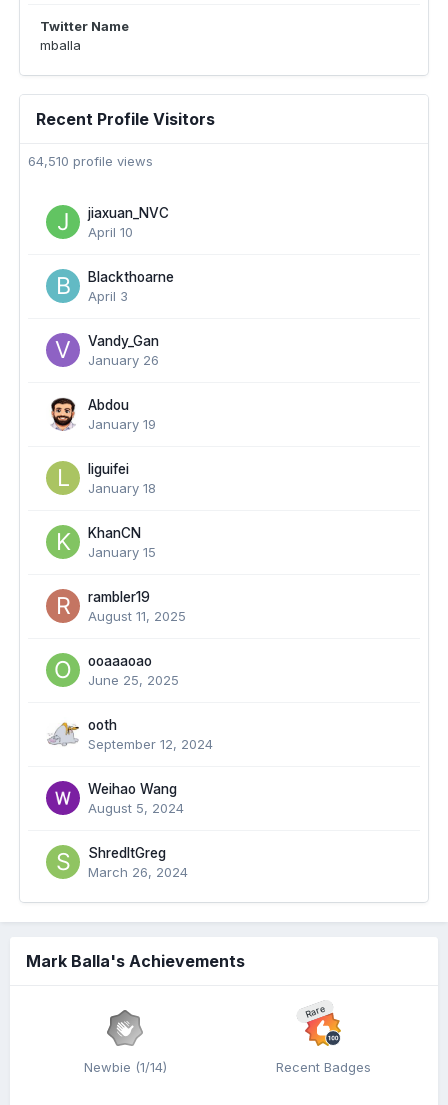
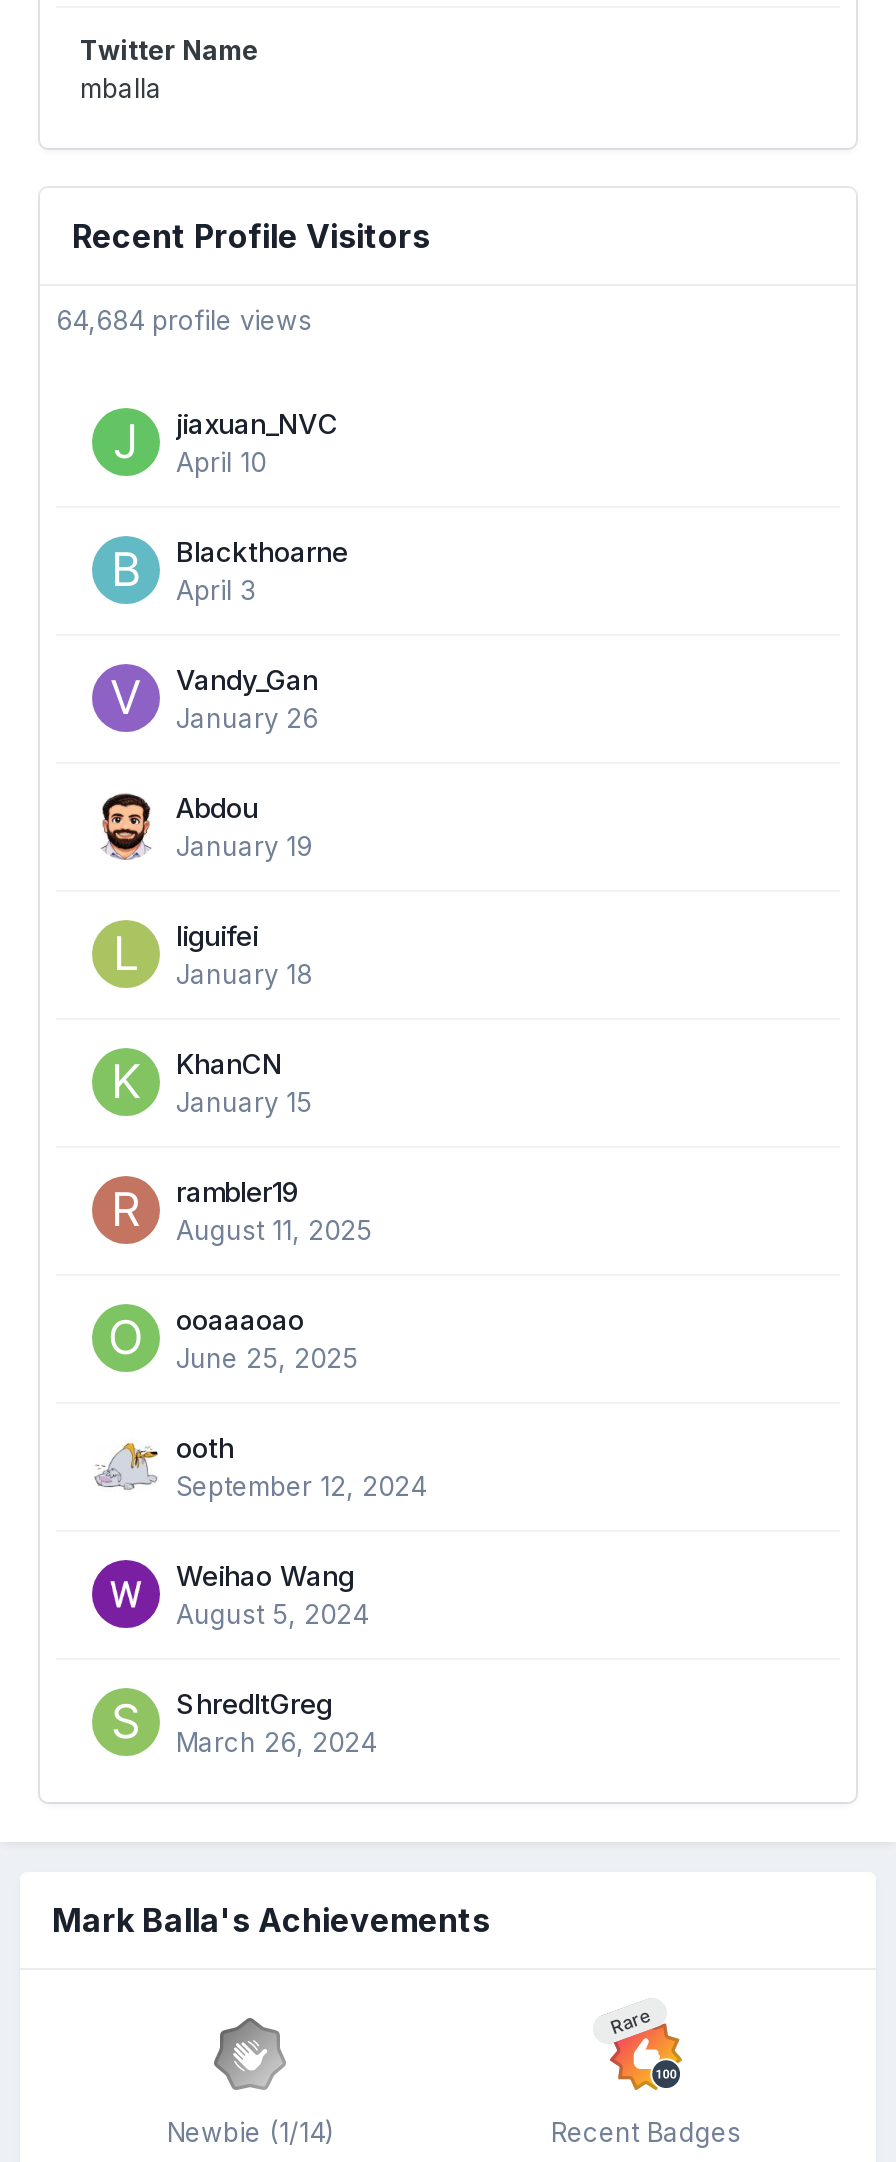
- 64,510 profile views
+ 64,684 profile views
